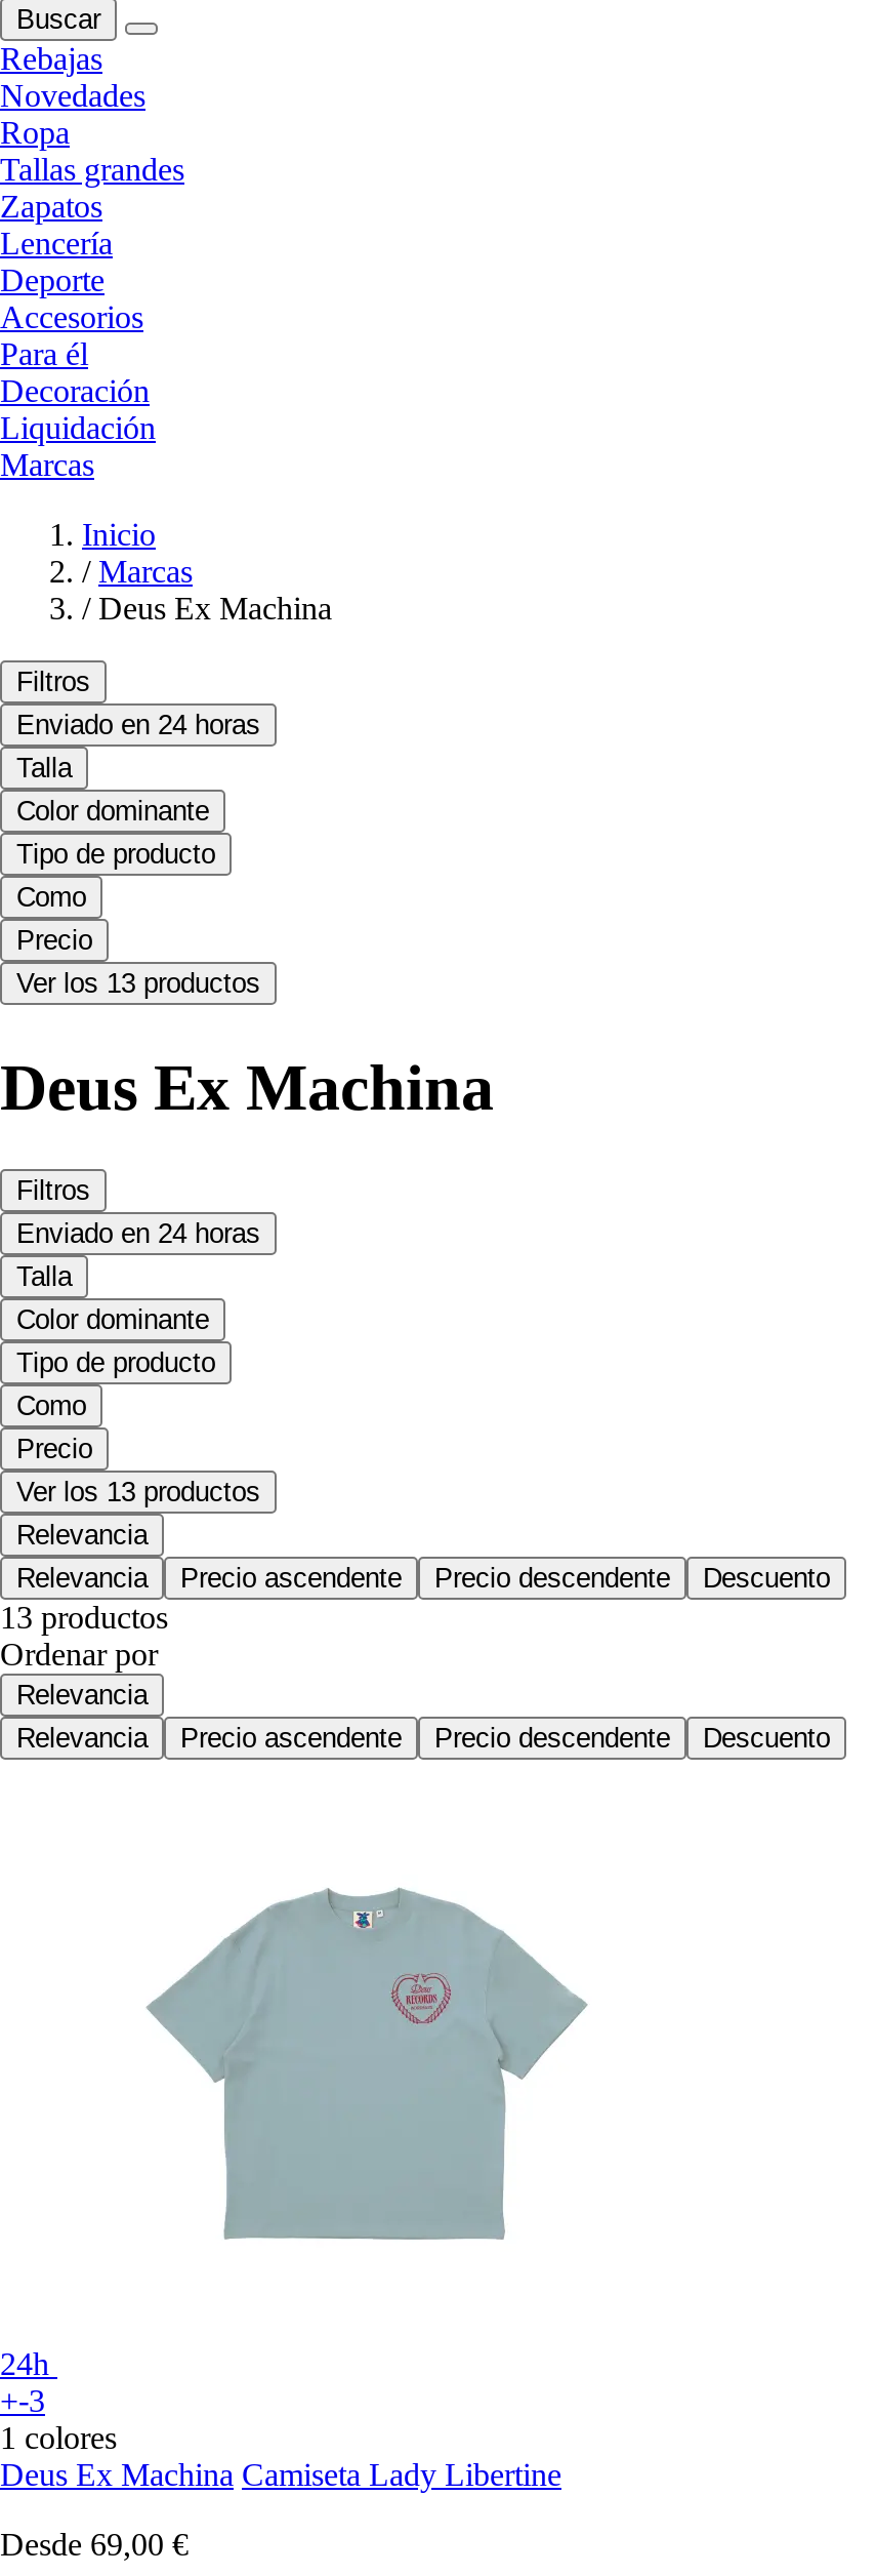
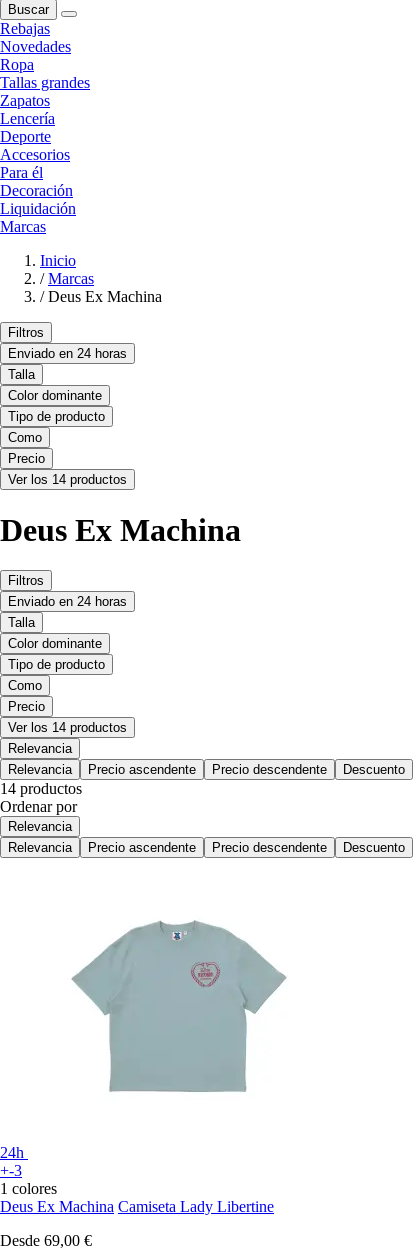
- Ver los 13 productos
+ Ver los 14 productos

- Ver los 13 productos
+ Ver los 14 productos

- 13 productos
+ 14 productos
